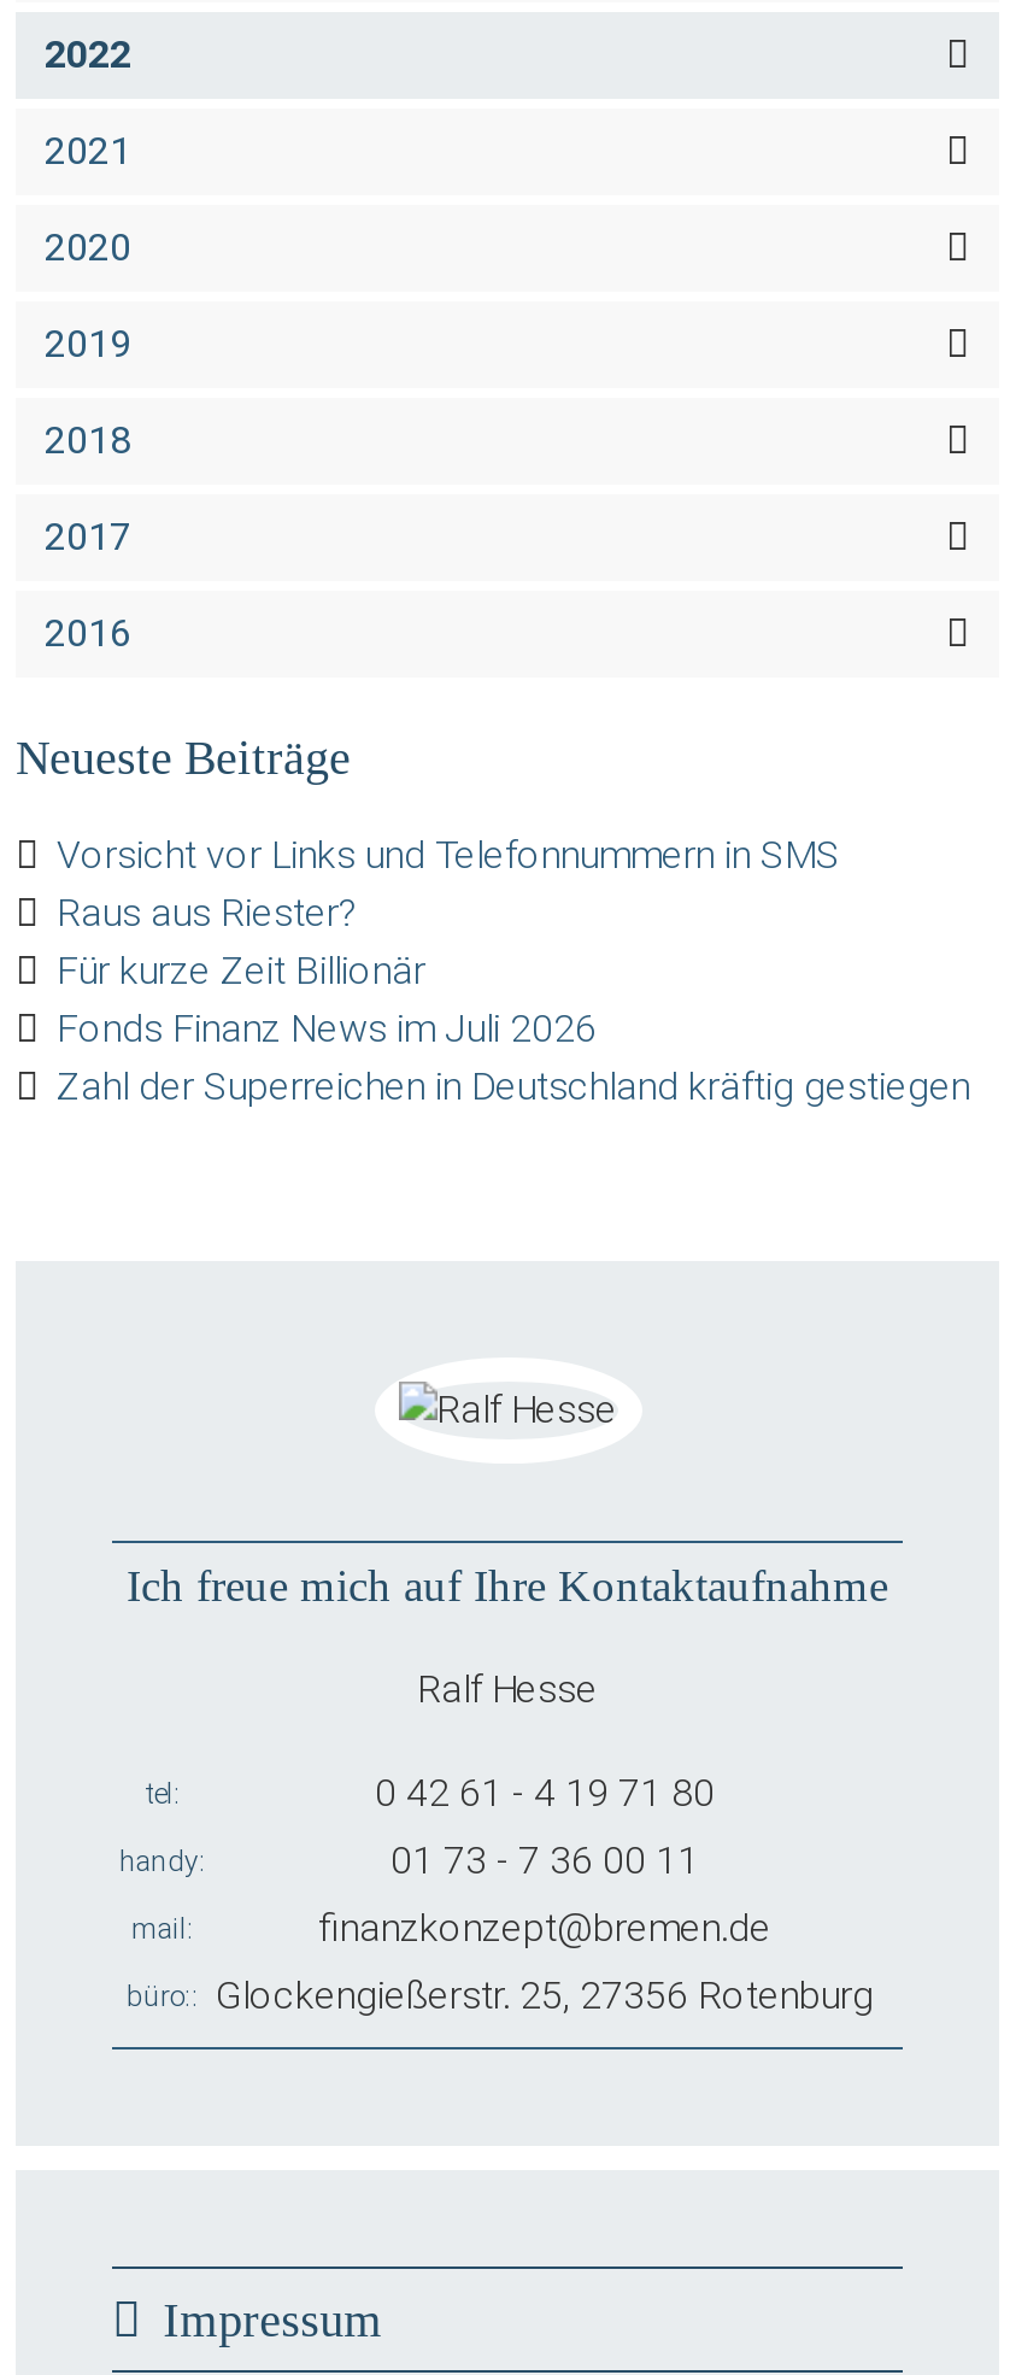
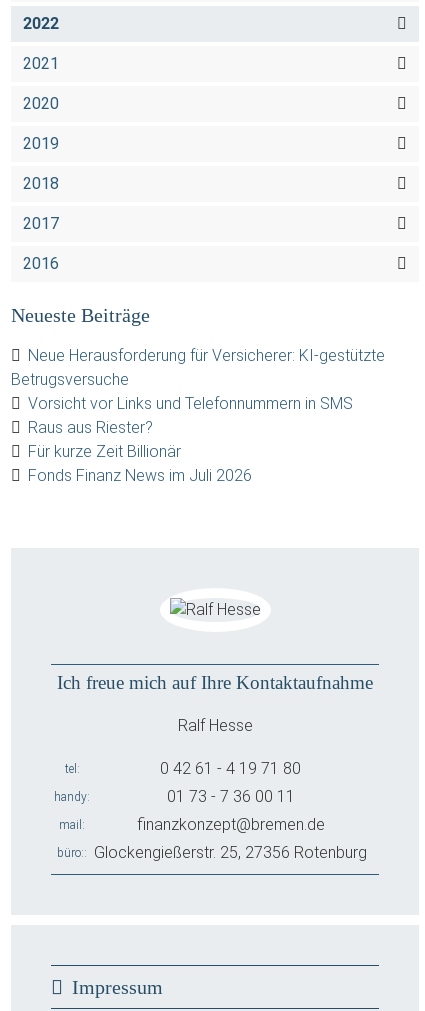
+ Neue Herausforderung für Versicherer: KI-gestützte
+ Betrugsversuche

moved down: Vorsicht vor Links und Telefonnummern in SMS | Raus aus Riester? | Für kurze Zeit Billionär | Fonds Finanz News im Juli 2026

- Zahl der Superreichen in Deutschland kräftig gestiegen
